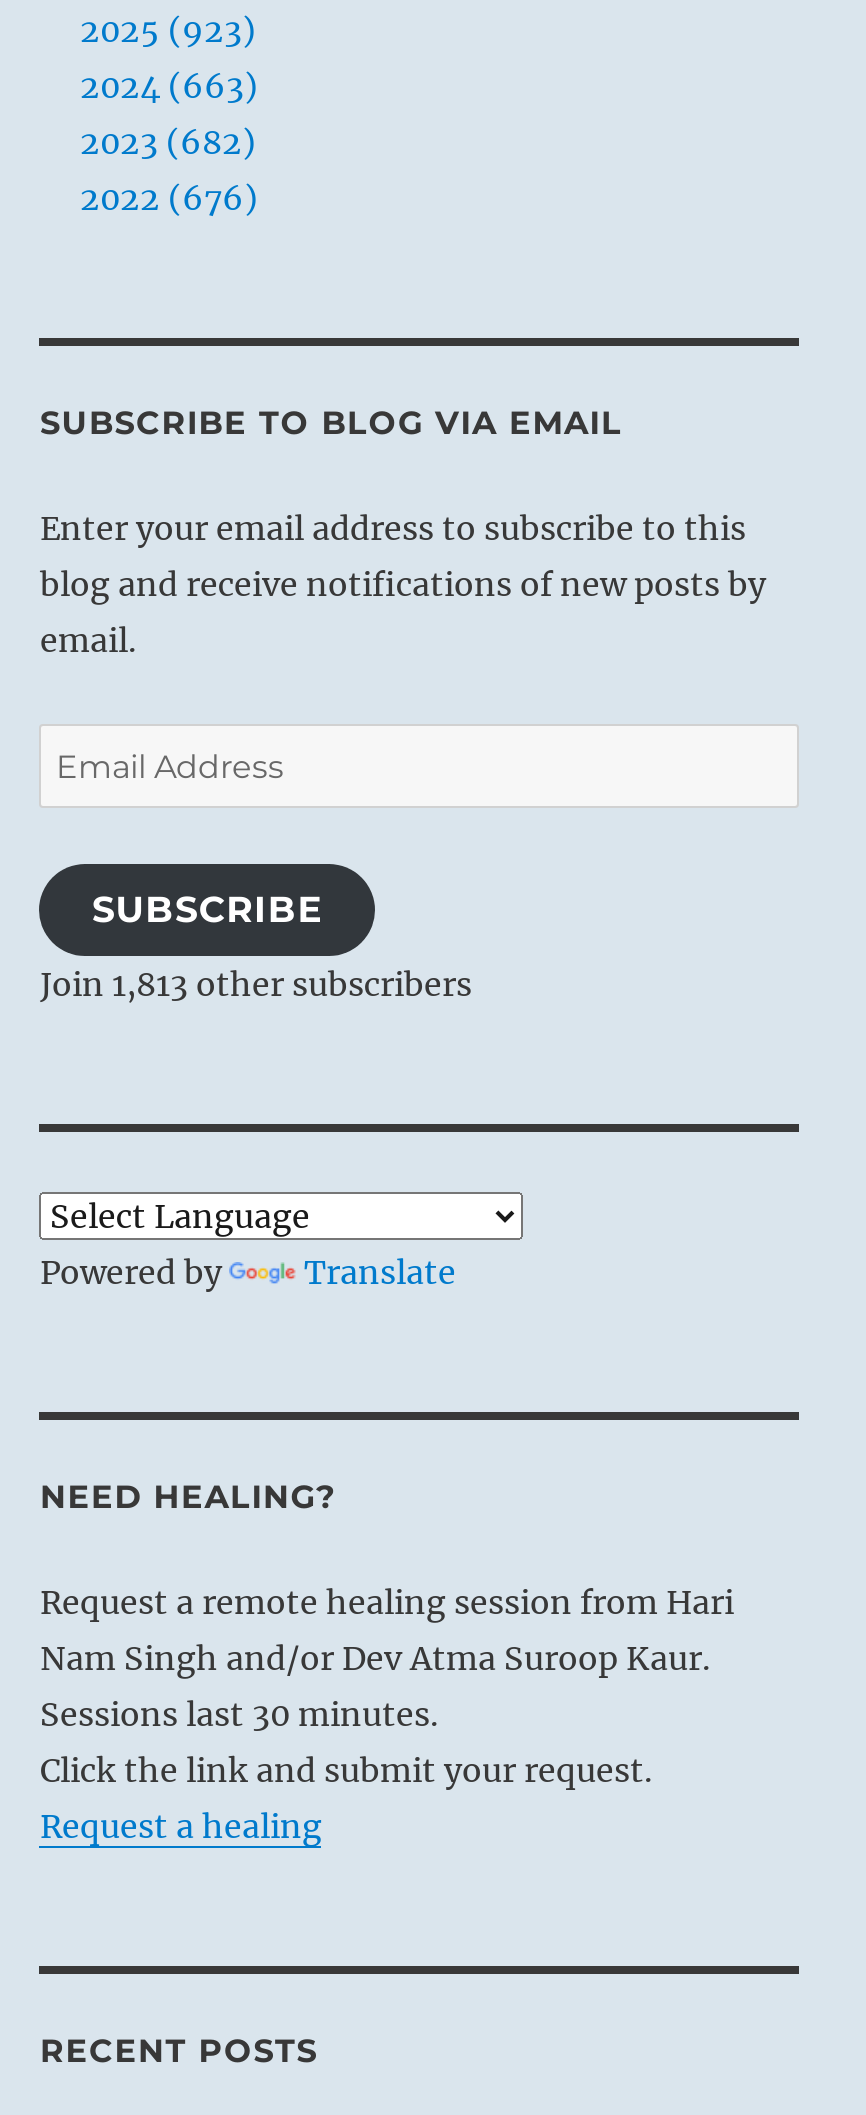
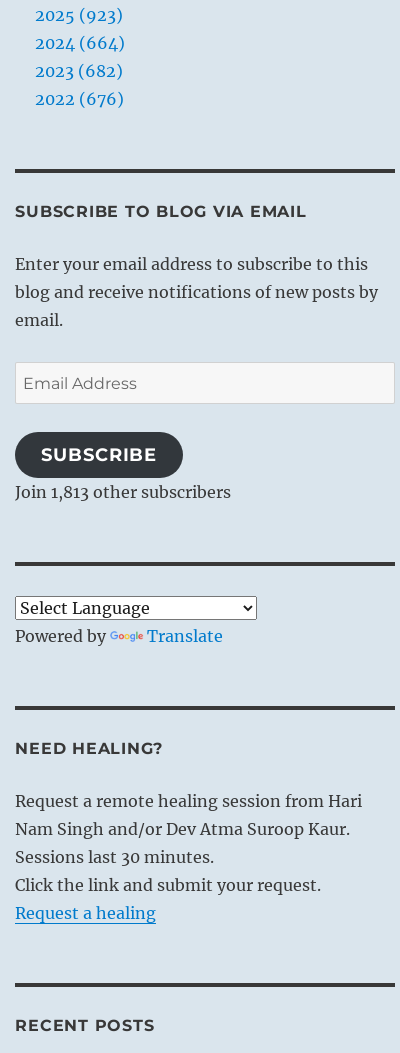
- 2024 (663)
+ 2024 (664)
